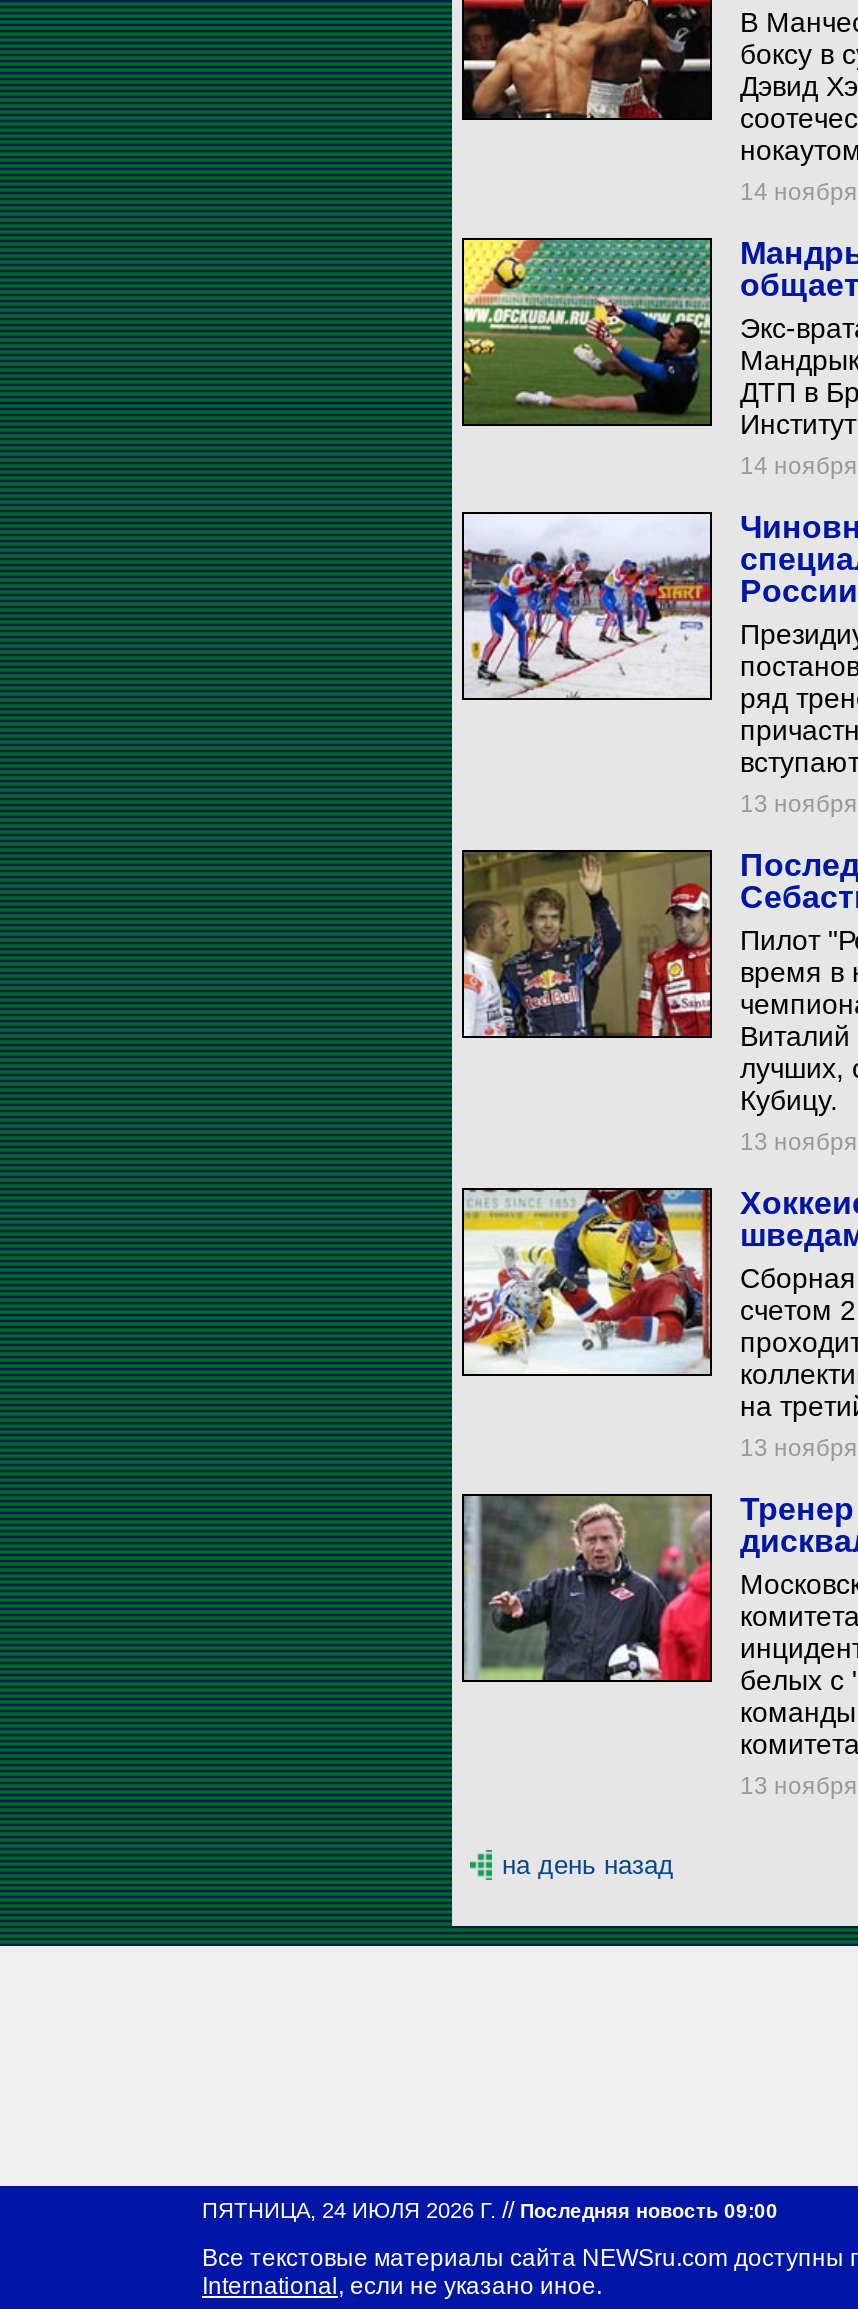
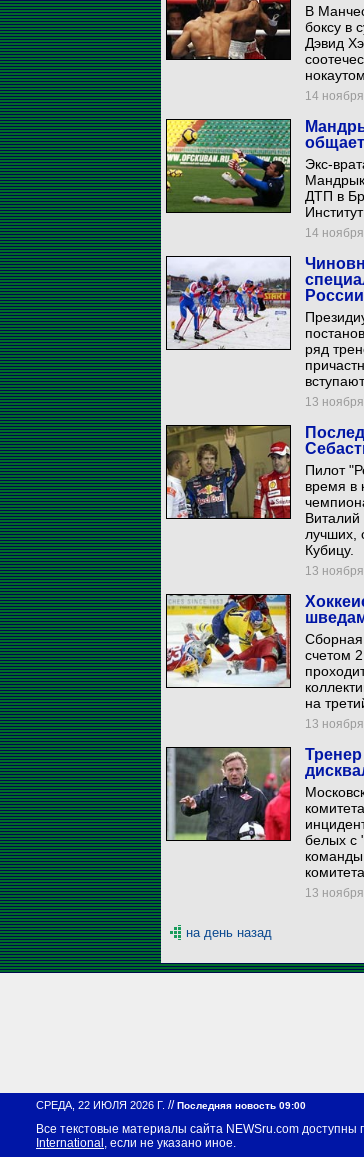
- ПЯТНИЦА, 24 ИЮЛЯ 2026 Г. // Последняя новость 09:00
+ СРЕДА, 22 ИЮЛЯ 2026 Г. // Последняя новость 09:00
